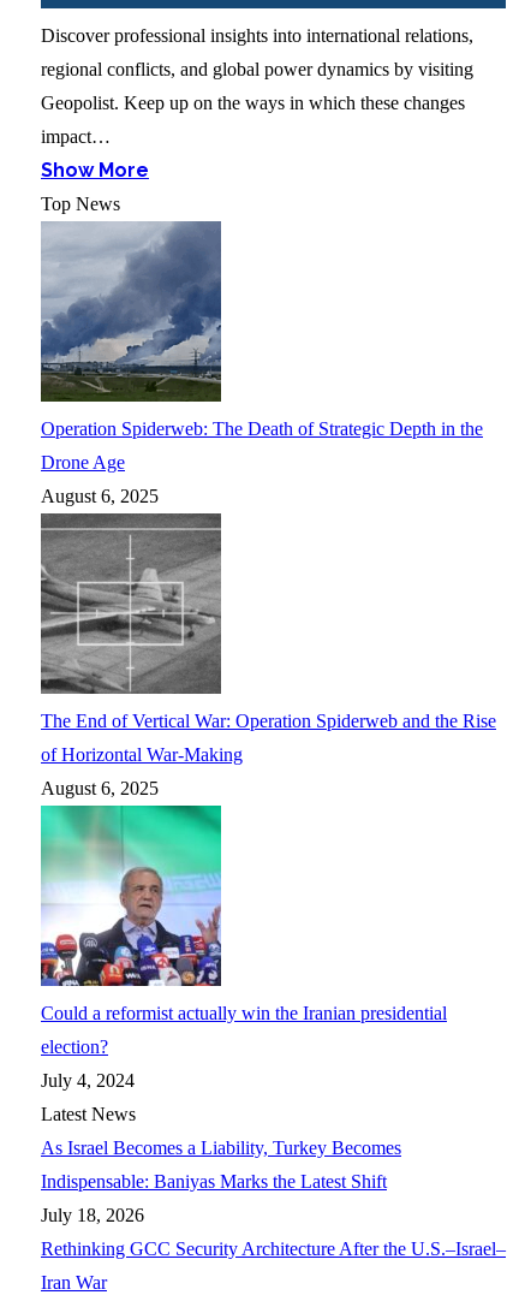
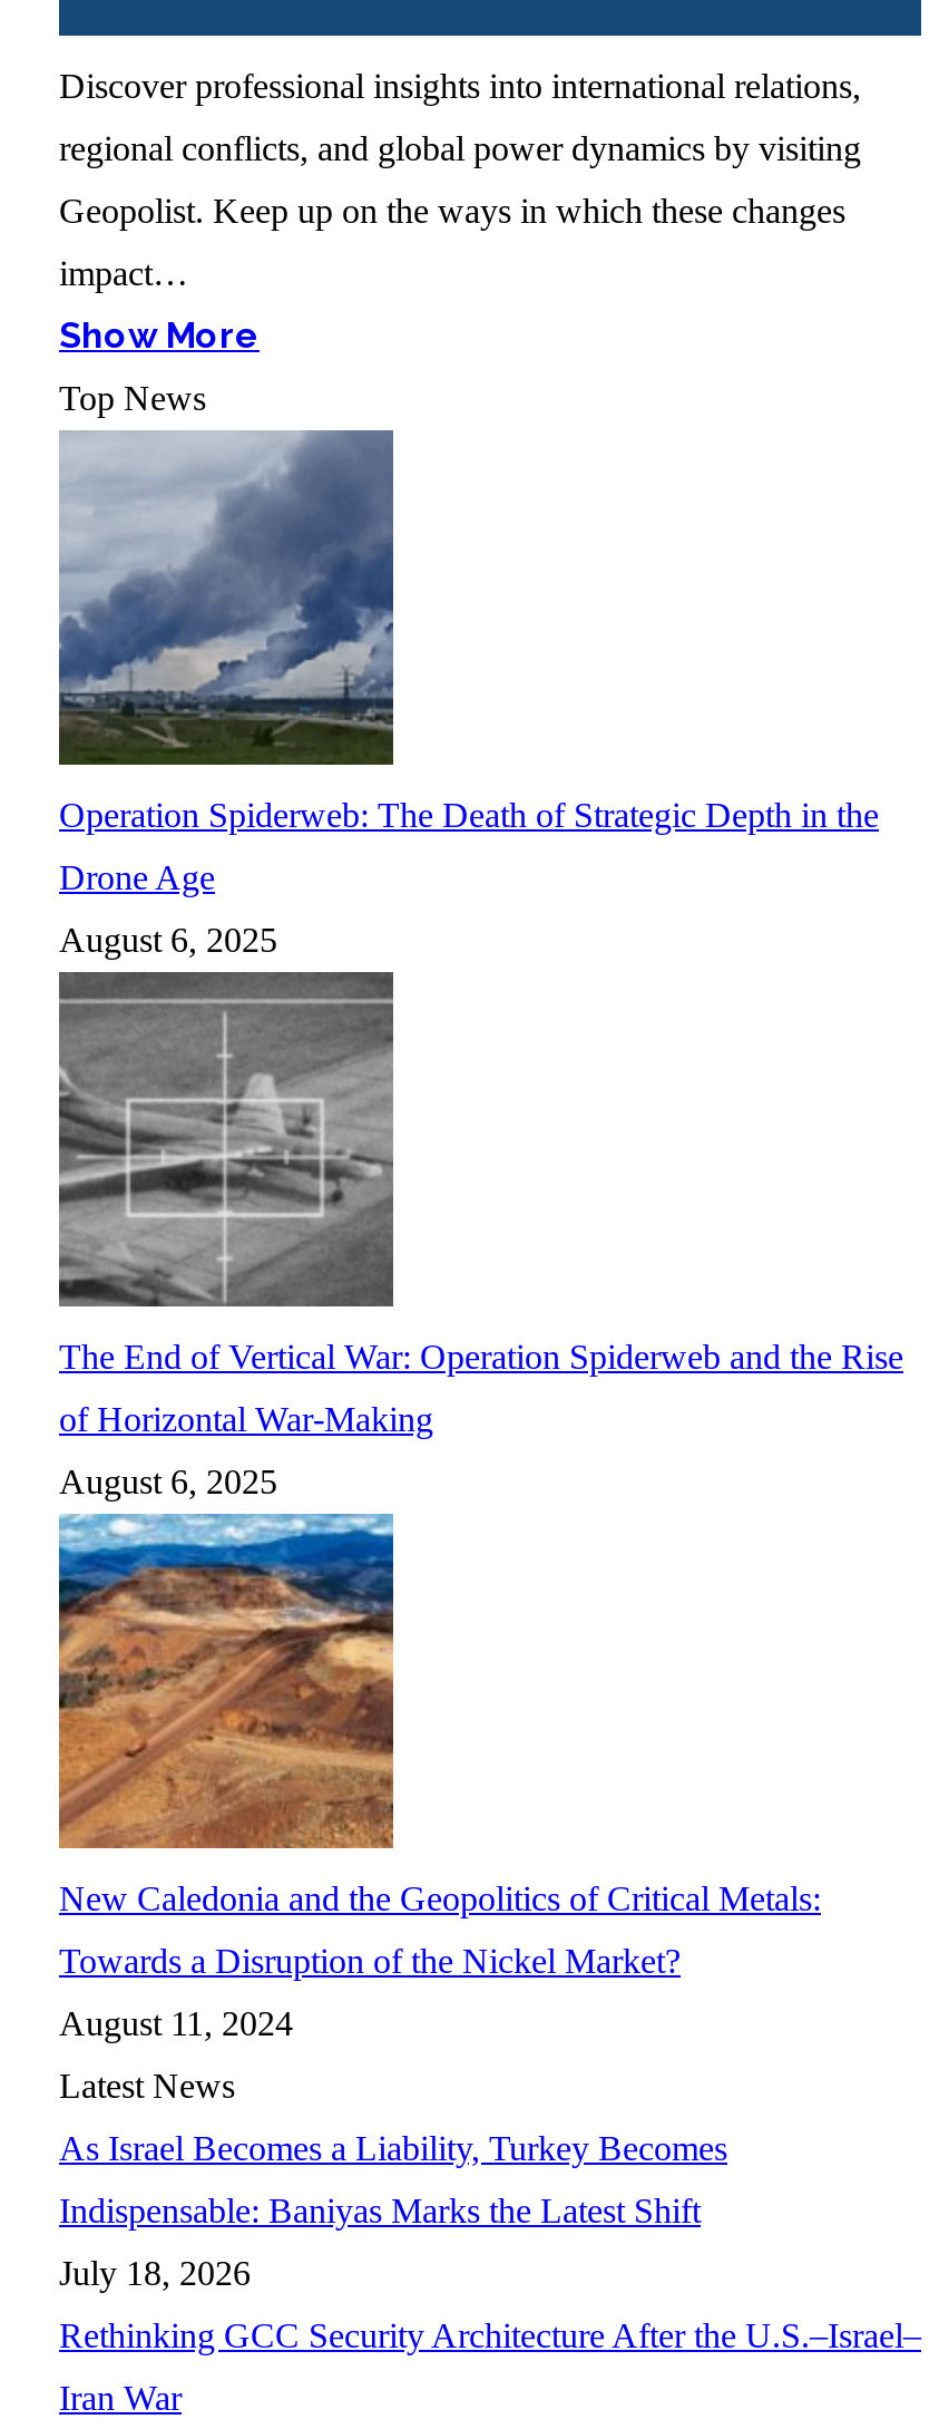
- [image]
- Could a reformist actually win the Iranian presidential
+ [image]
+ New Caledonia and the Geopolitics of Critical Metals:

- election?
+ Towards a Disruption of the Nickel Market?

- July 4, 2024
+ August 11, 2024
